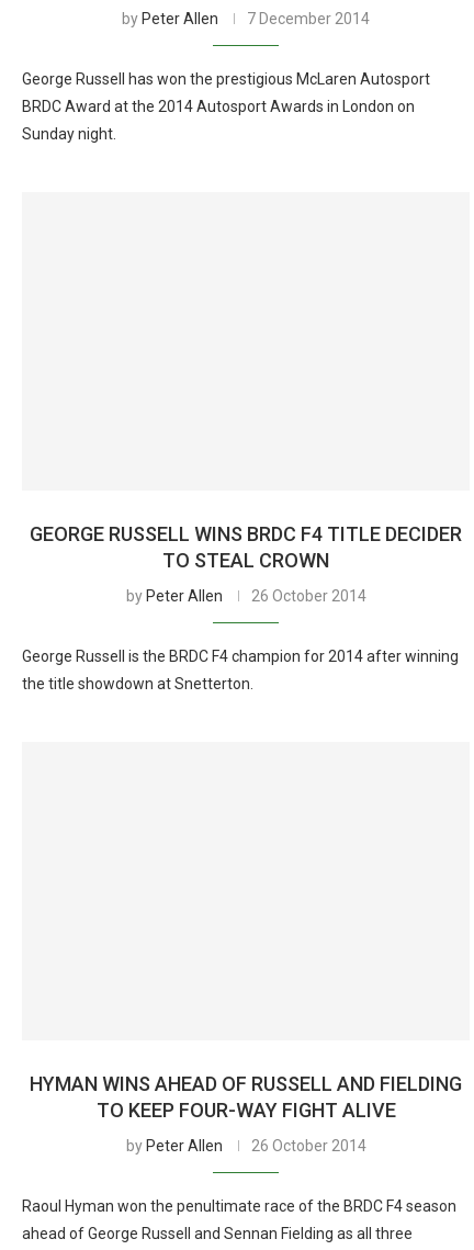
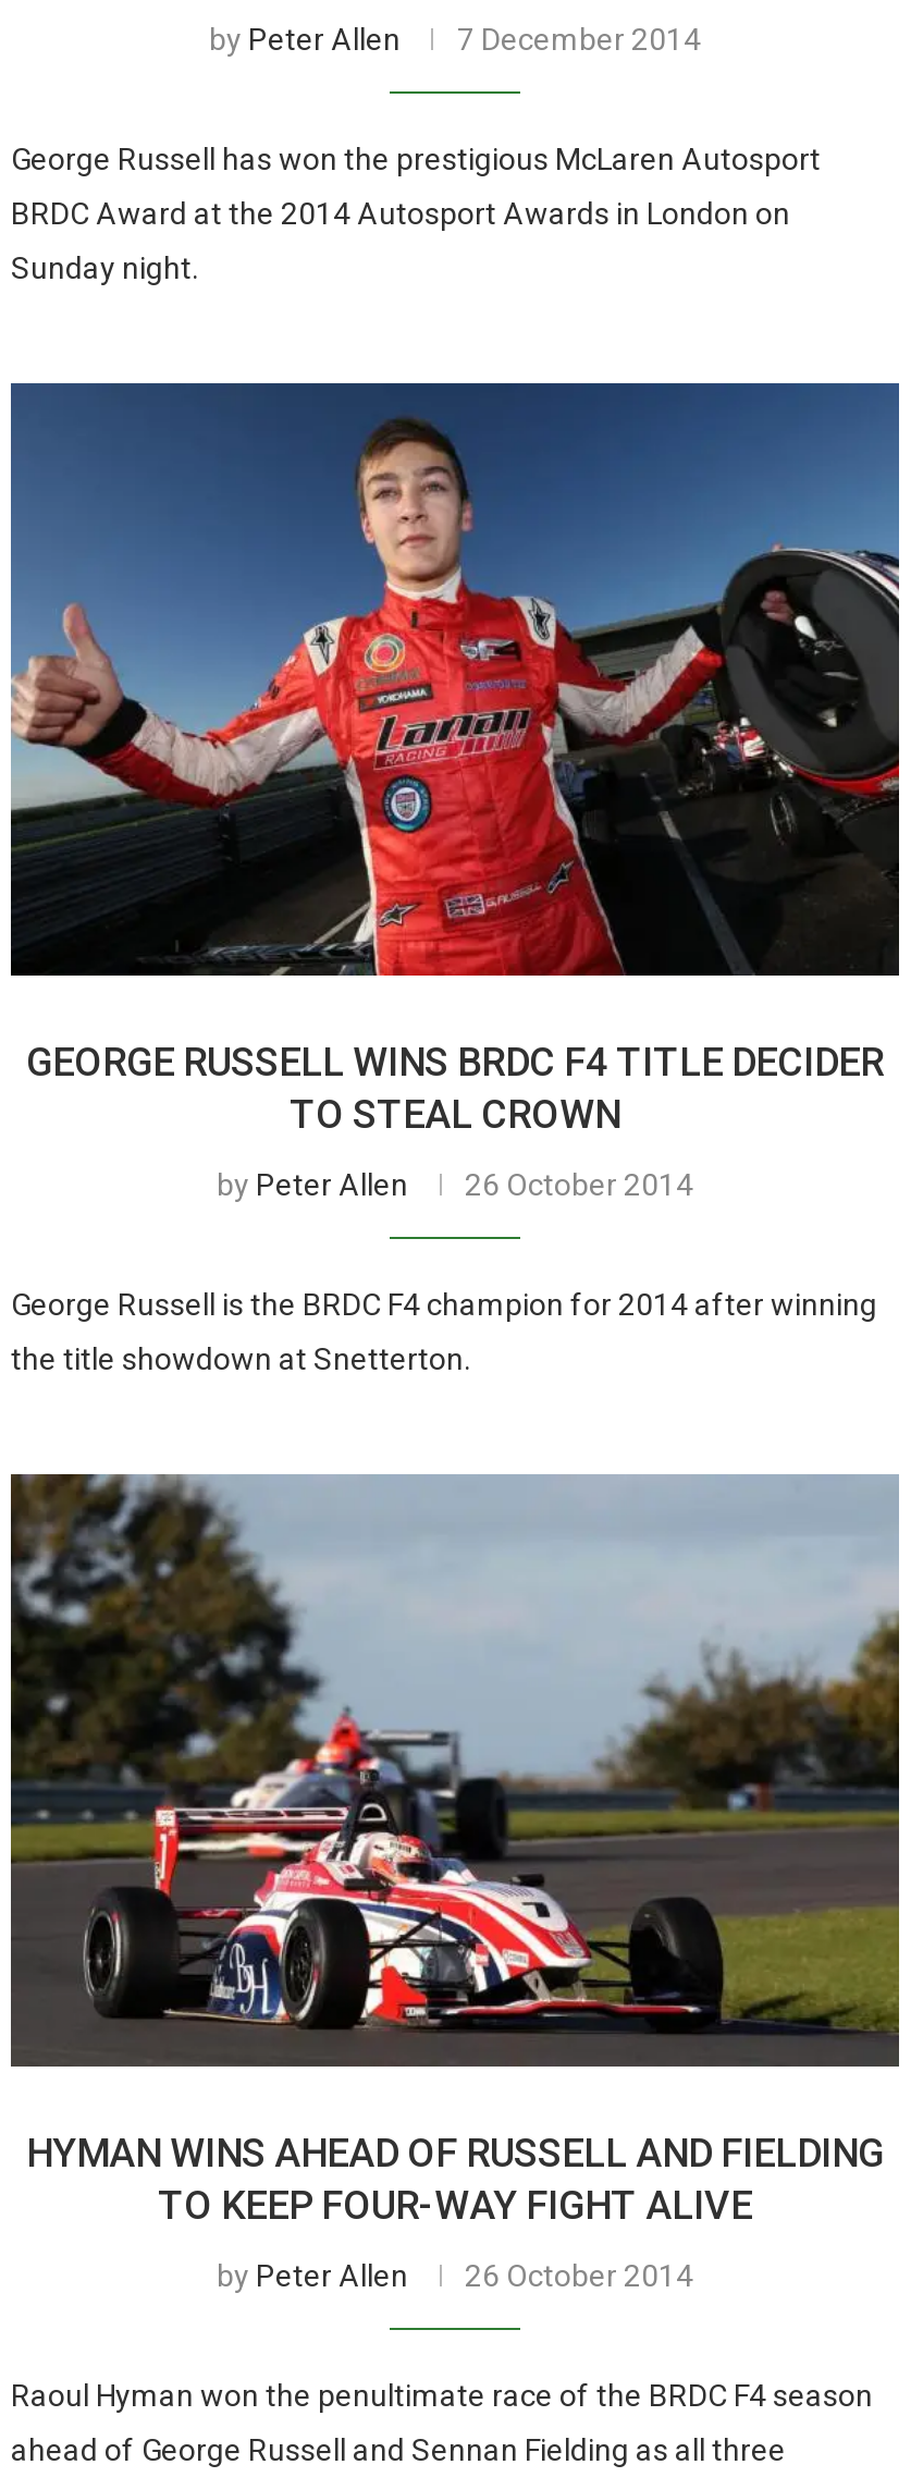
+ [image]

+ [image]
